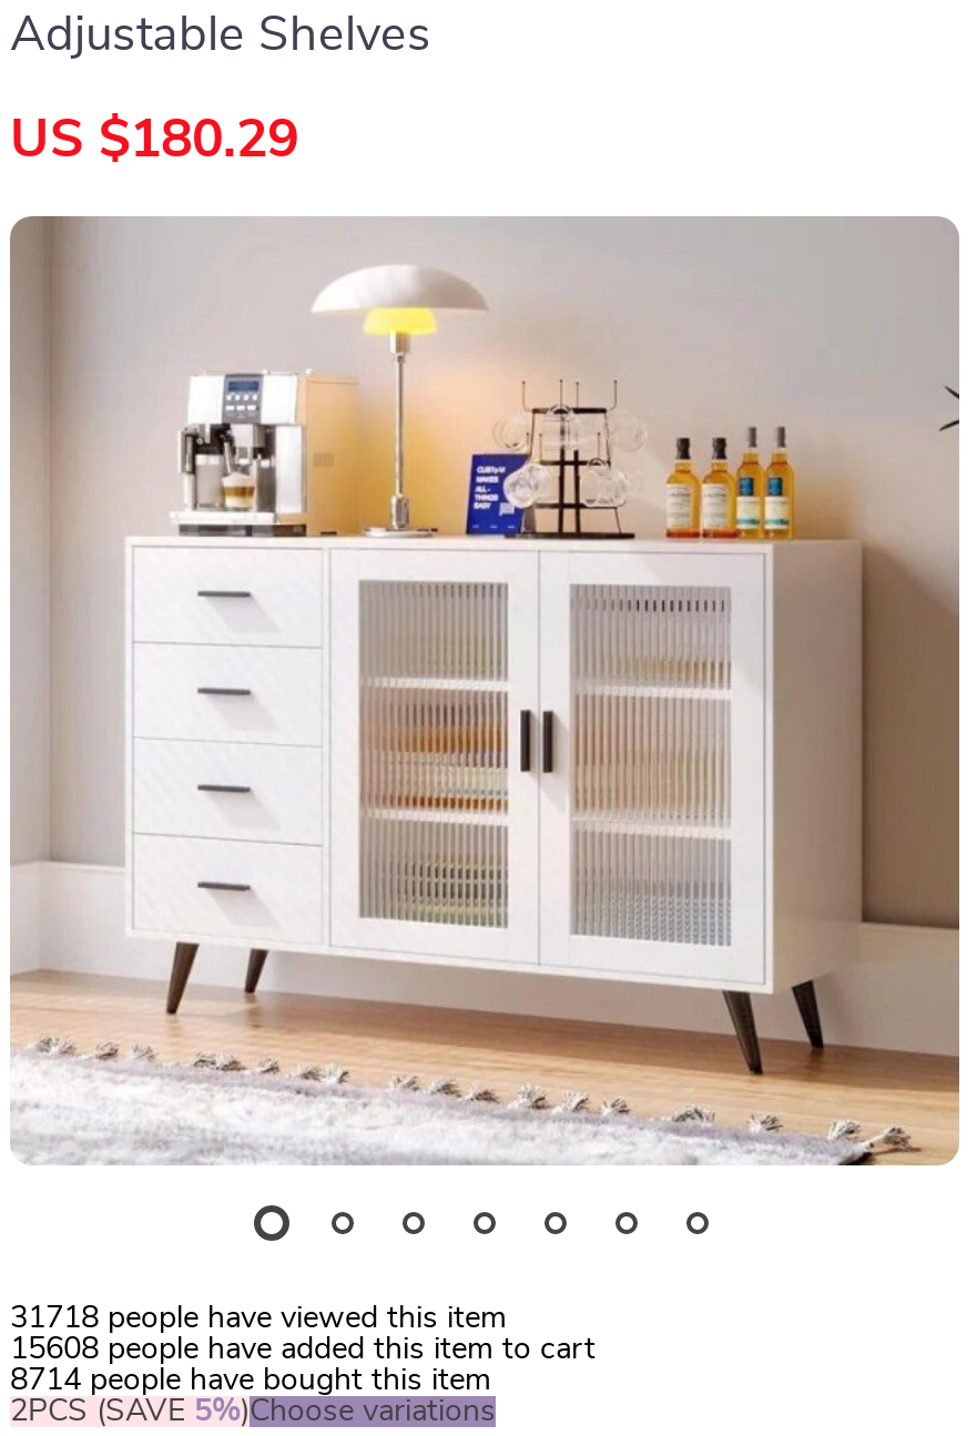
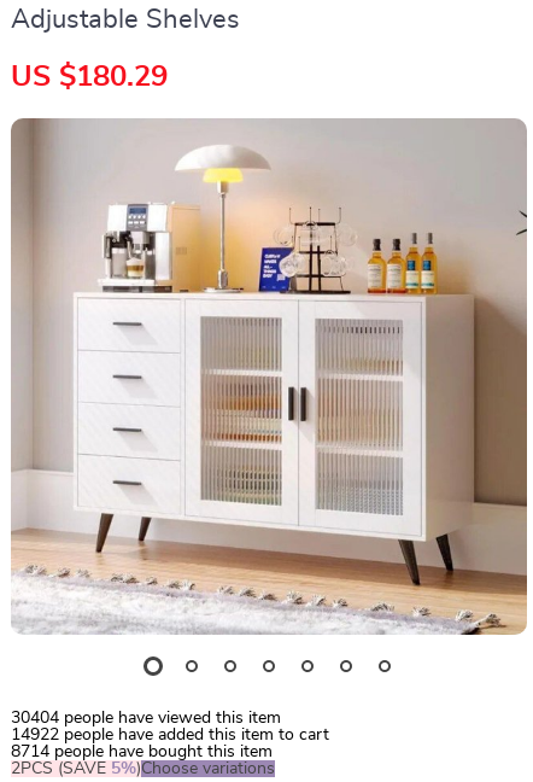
- 31718 people have viewed this item
+ 30404 people have viewed this item

- 15608 people have added this item to cart
+ 14922 people have added this item to cart
